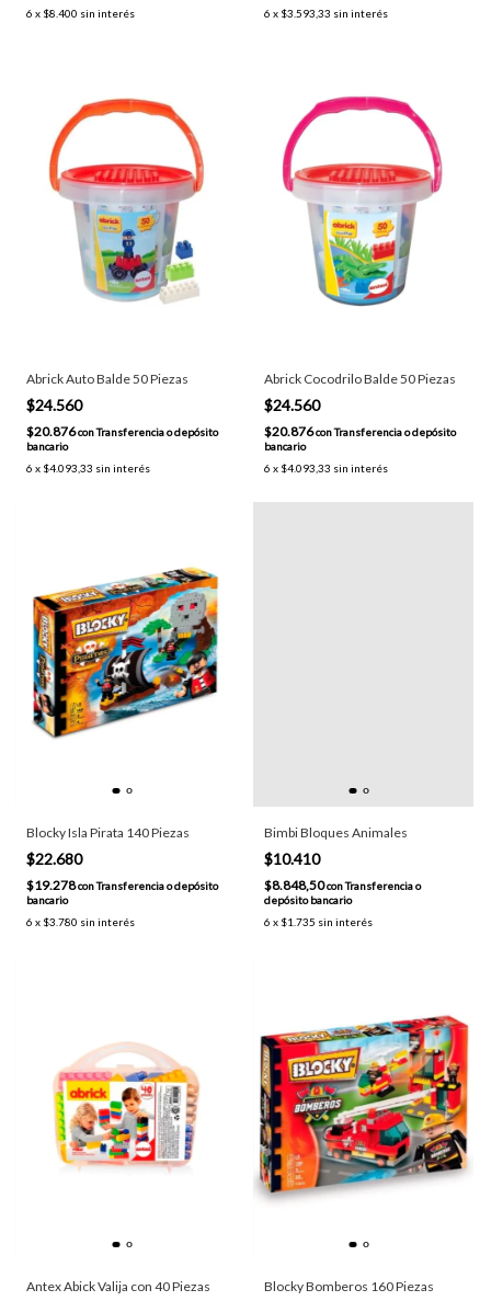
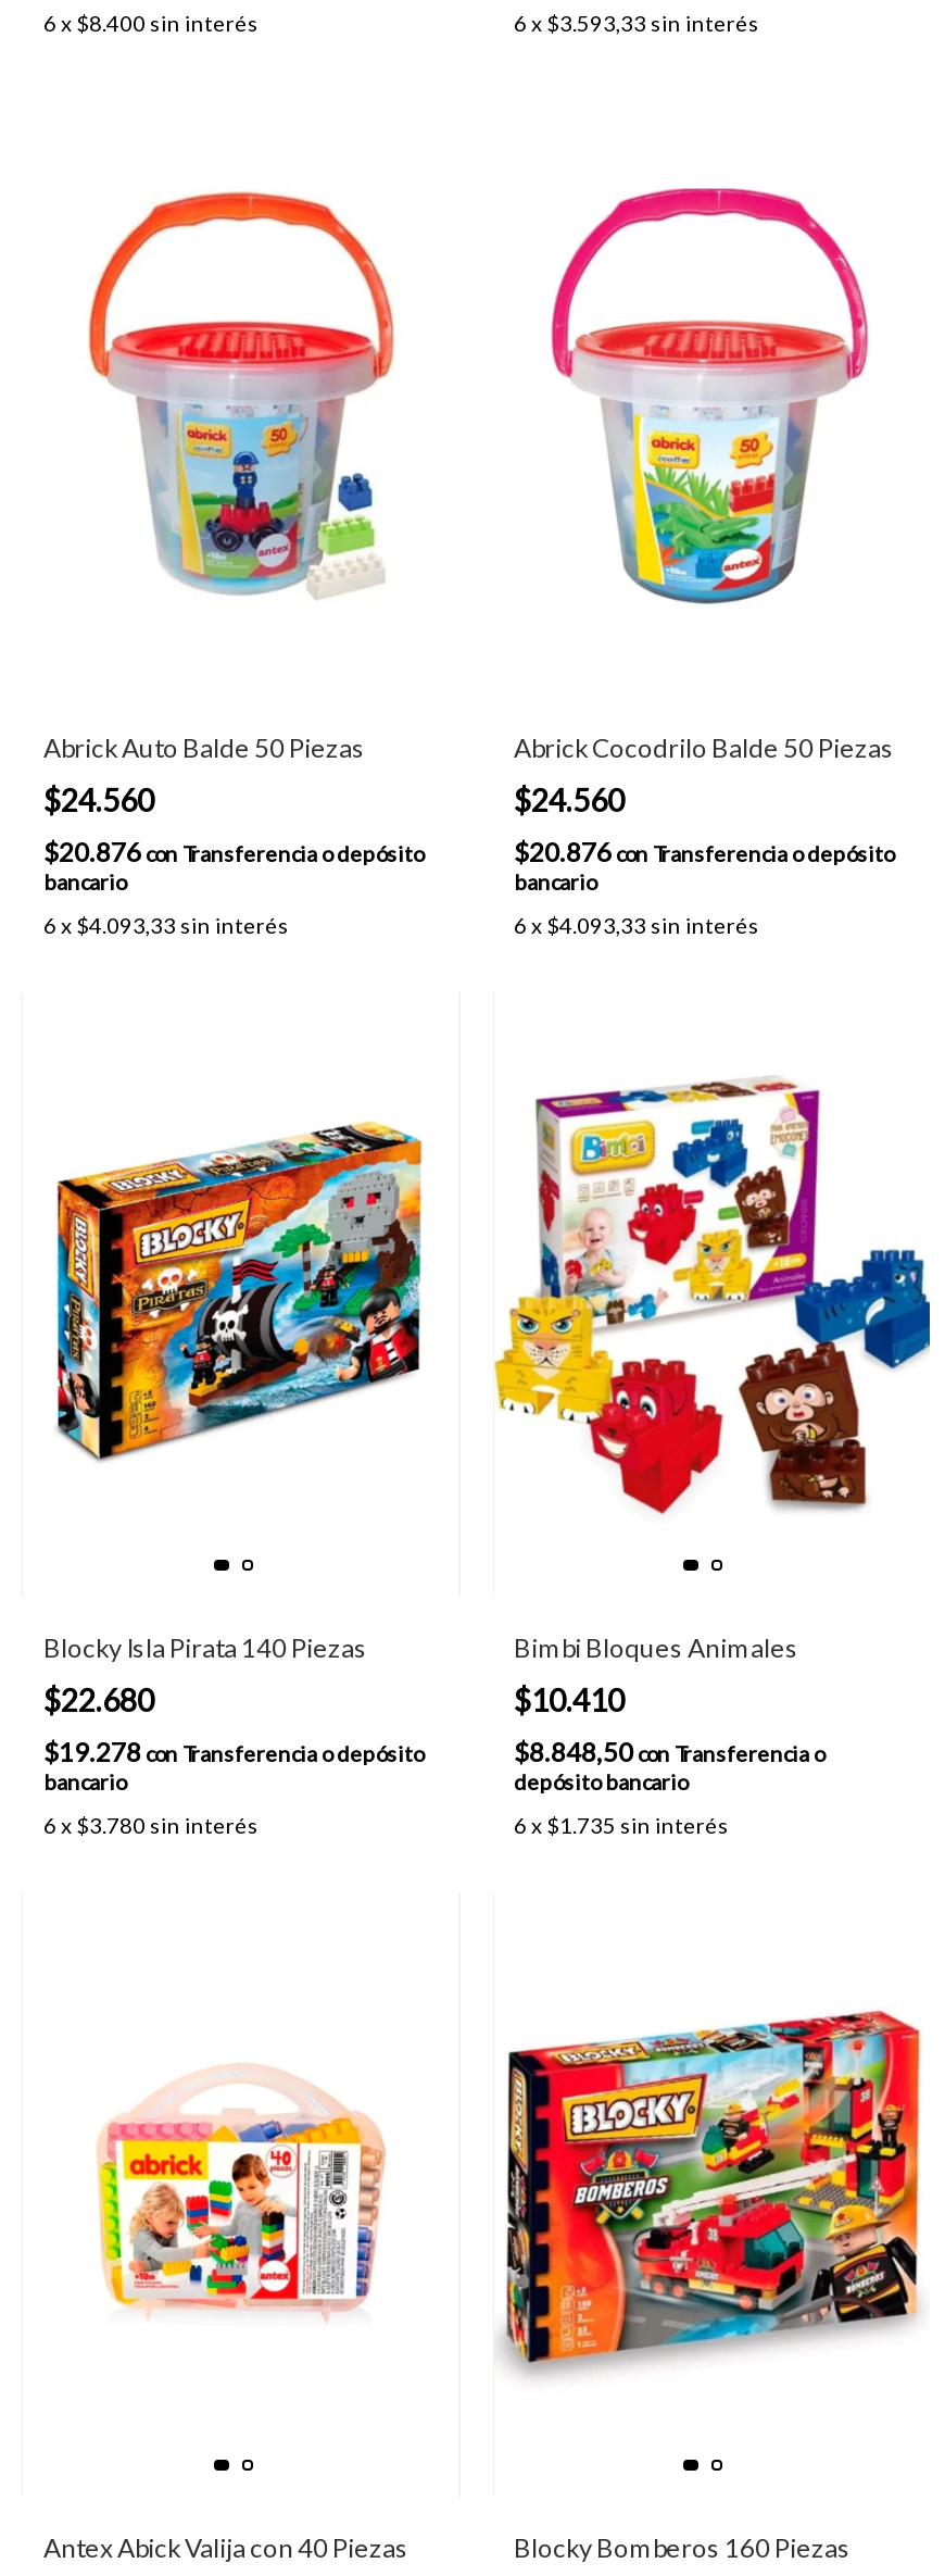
+ [image]
